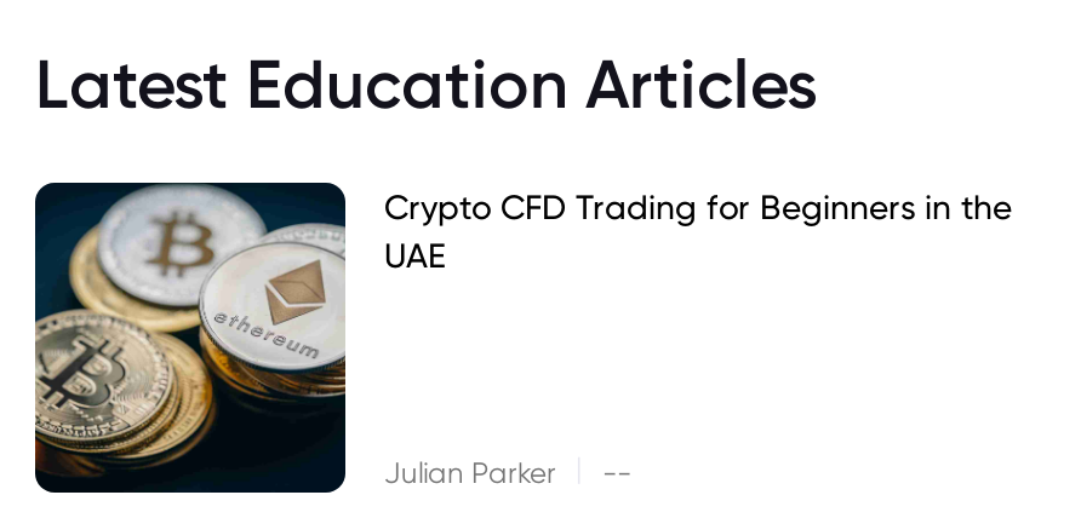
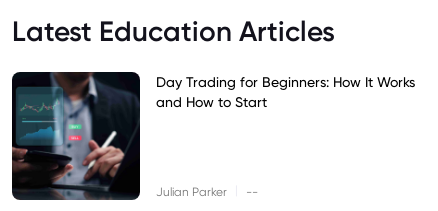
- [image]
- Crypto CFD Trading for Beginners in the
- UAE
+ [image]
+ Day Trading for Beginners: How It Works
+ and How to Start
